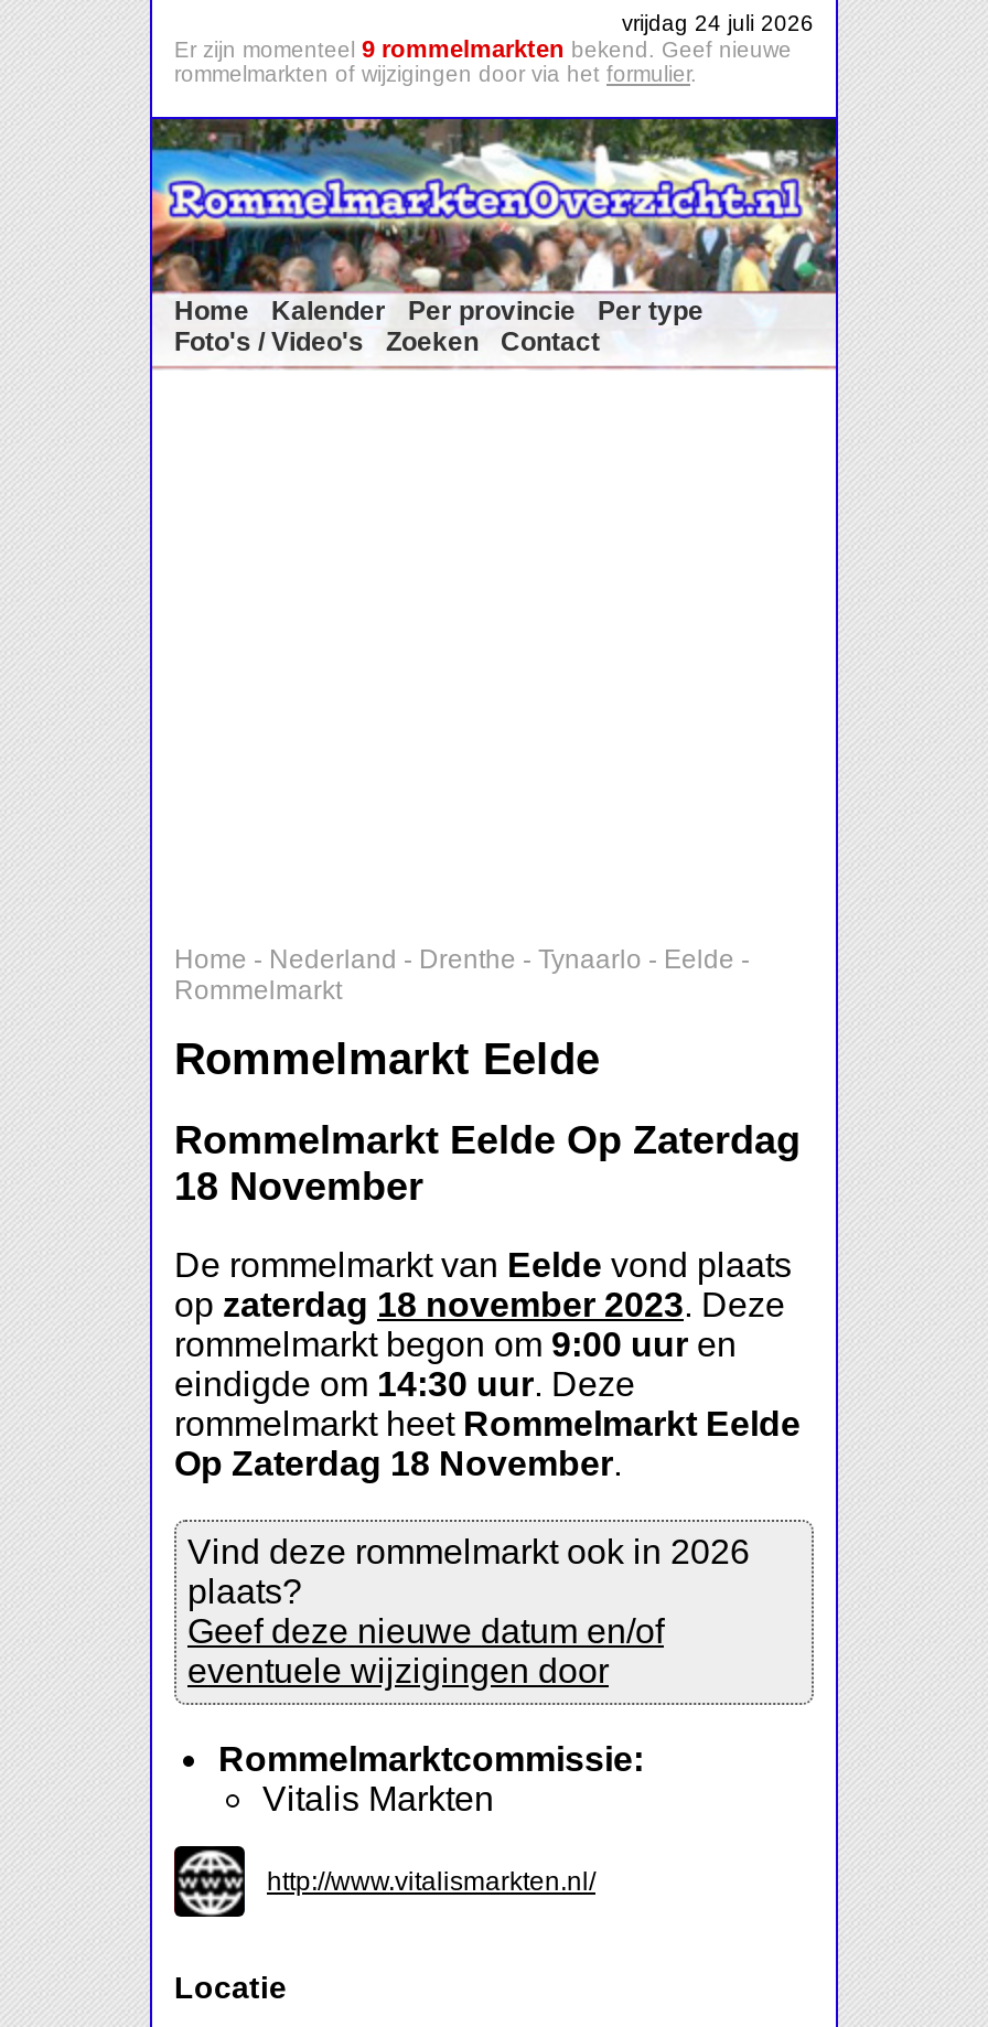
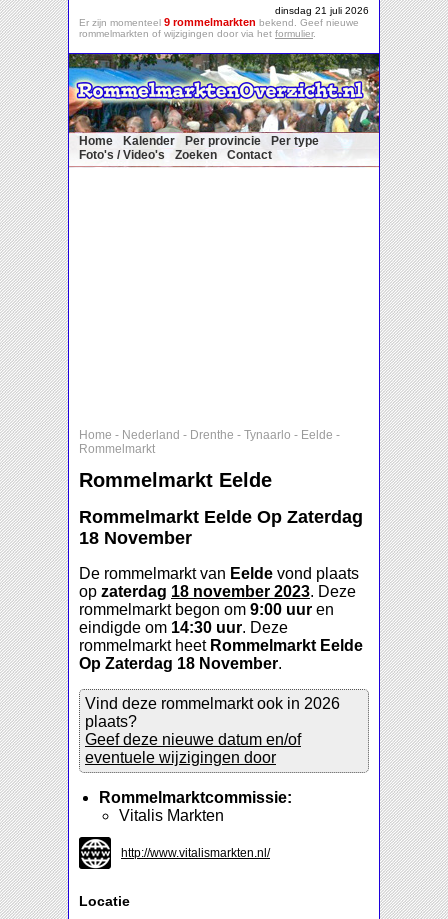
- vrijdag 24 juli 2026
+ dinsdag 21 juli 2026
